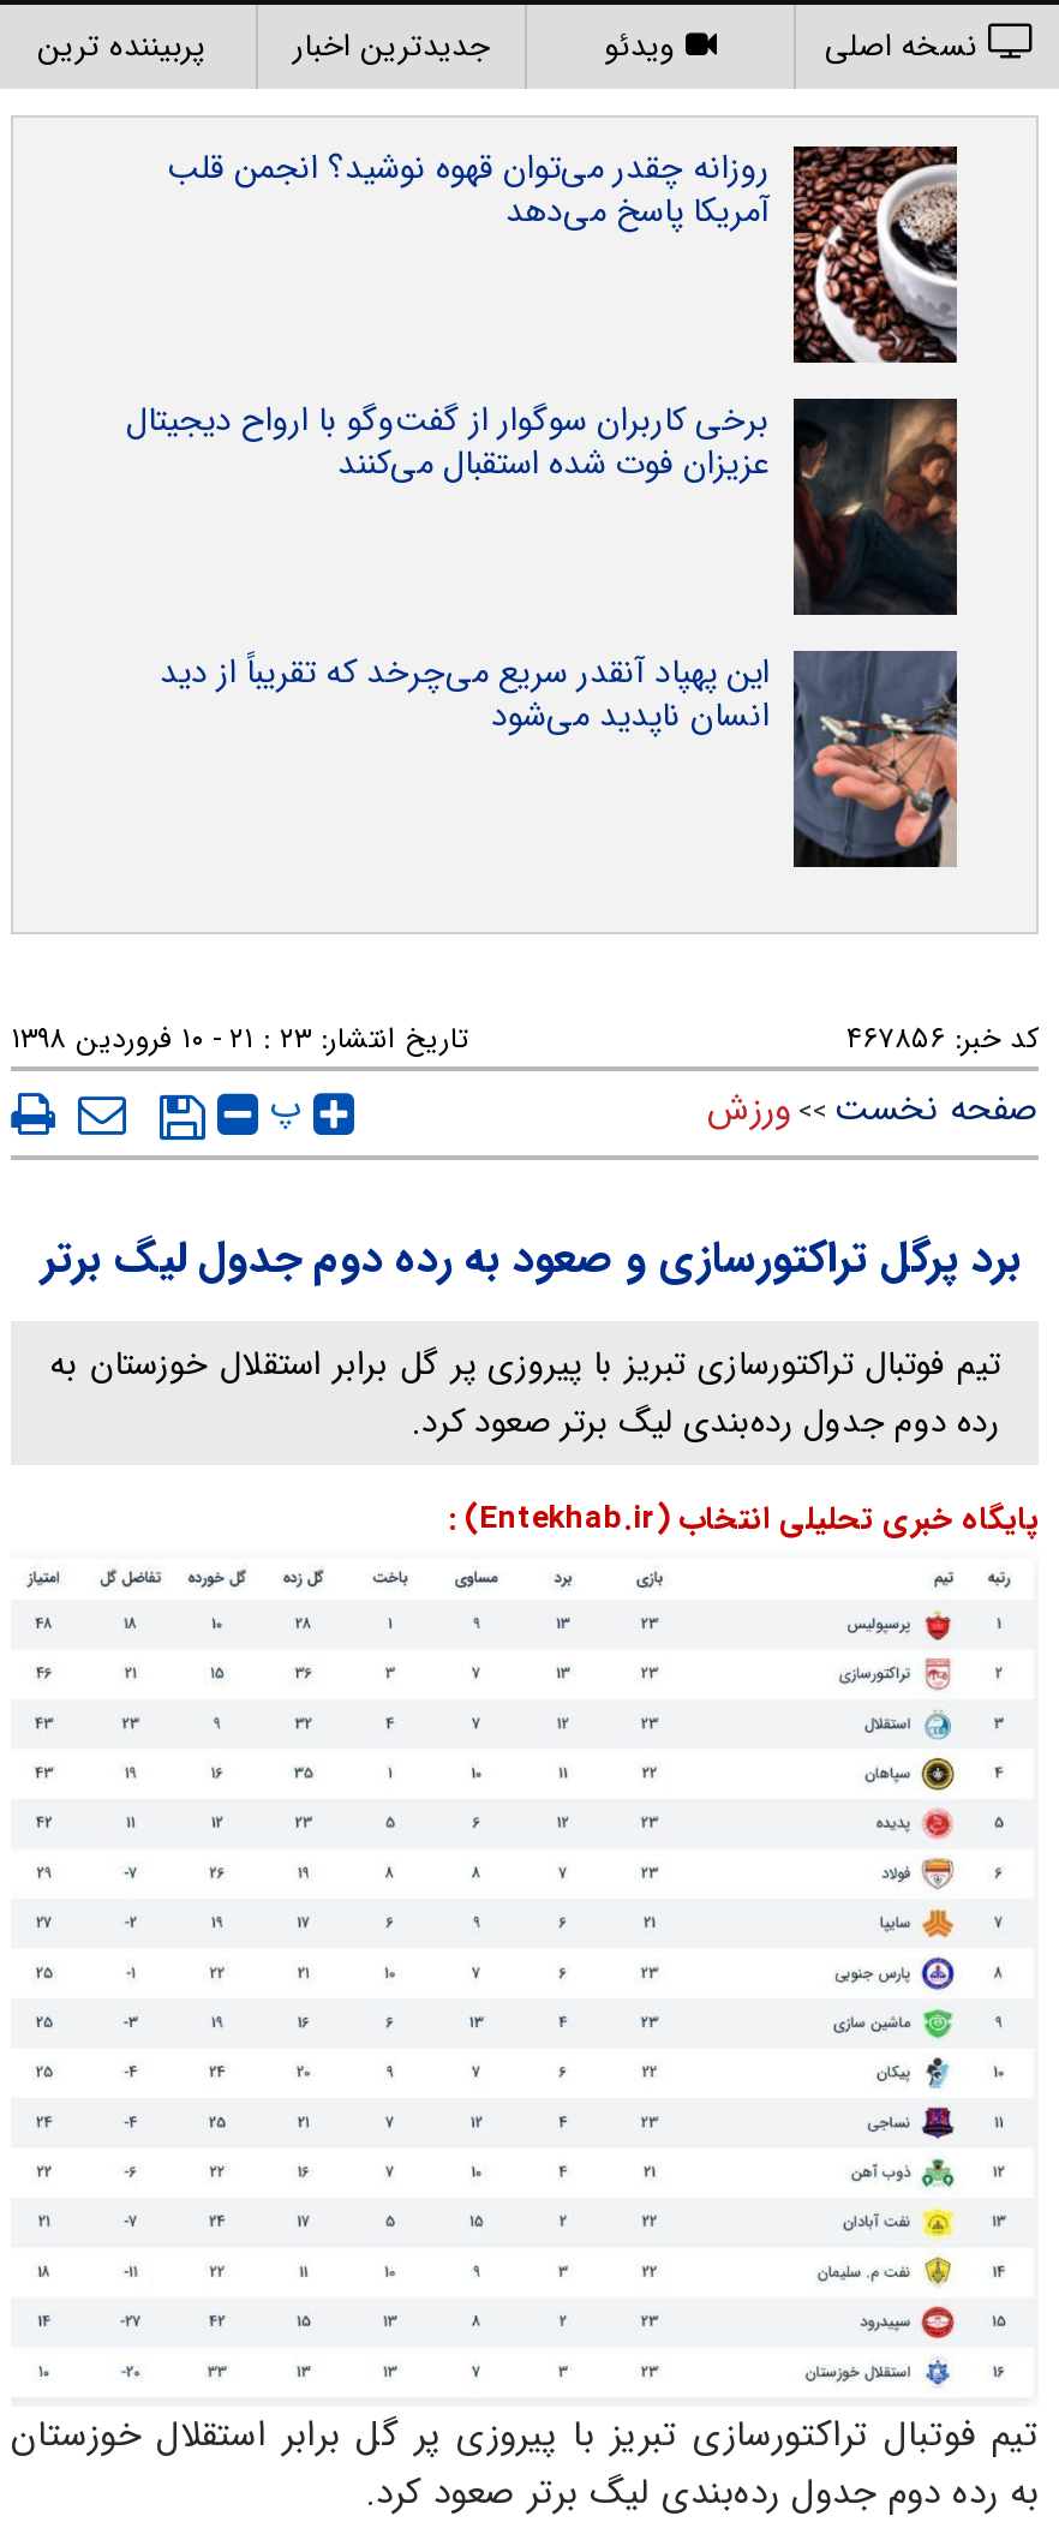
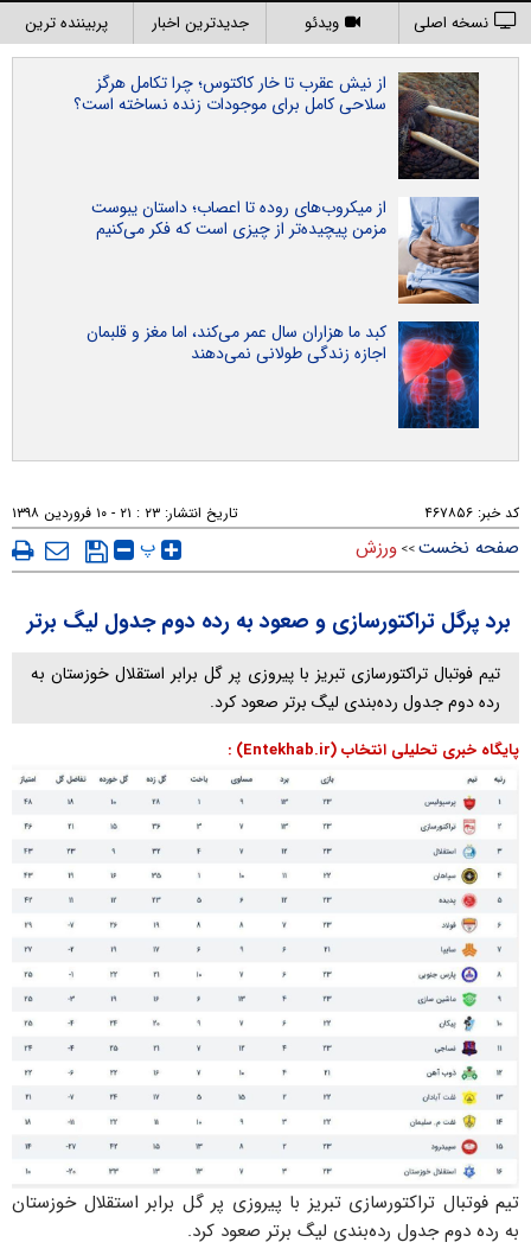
- [image]
- روزانه چقدر می‌توان قهوه نوشید؟ انجمن قلب
- آمریکا پاسخ می‌دهد
+ [image]
+ از نیش عقرب تا خار کاکتوس؛ چرا تکامل هرگز
+ سلاحی کامل برای موجودات زنده نساخته است؟

- [image]
- برخی کاربران سوگوار از گفت‌وگو با ارواح دیجیتال
- عزیزان فوت شده استقبال می‌کنند
+ [image]
+ از میکروب‌های روده تا اعصاب؛ داستان یبوست
+ مزمن پیچیده‌تر از چیزی است که فکر می‌کنیم

- [image]
- این پهپاد آنقدر سریع می‌چرخد که تقریباً از دید
- انسان ناپدید می‌شود
+ [image]
+ کبد ما هزاران سال عمر می‌کند، اما مغز و قلبمان
+ اجازه زندگی طولانی نمی‌دهند
